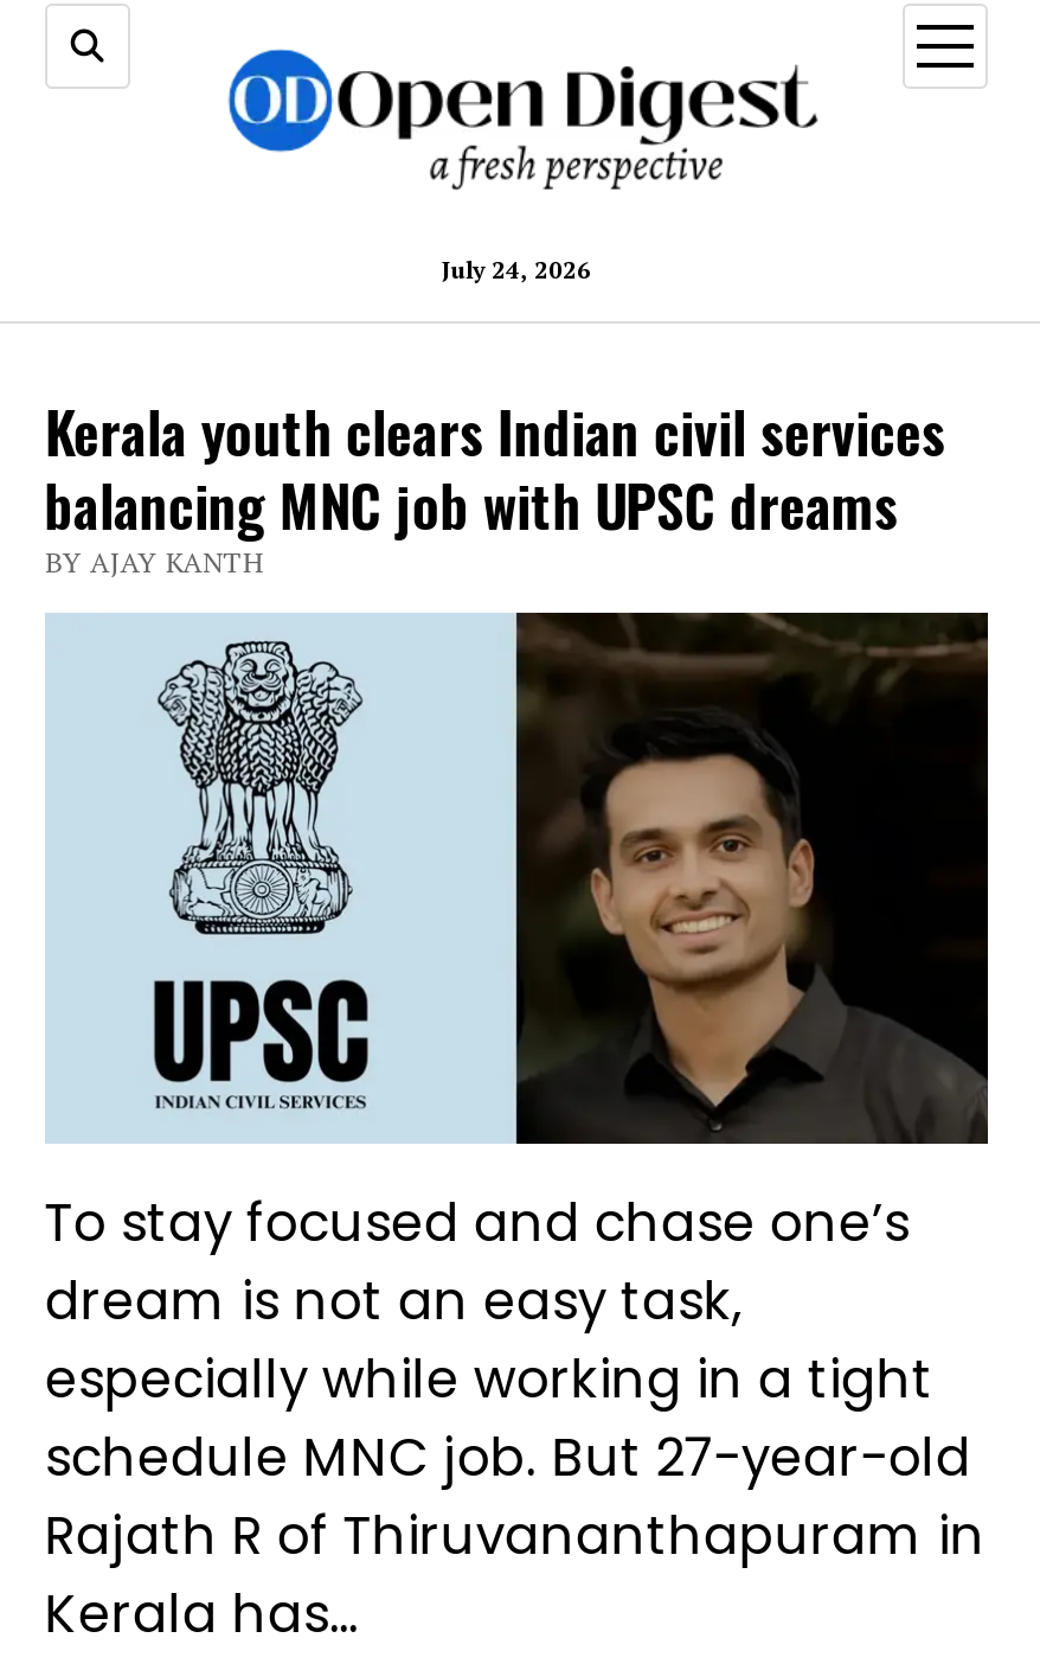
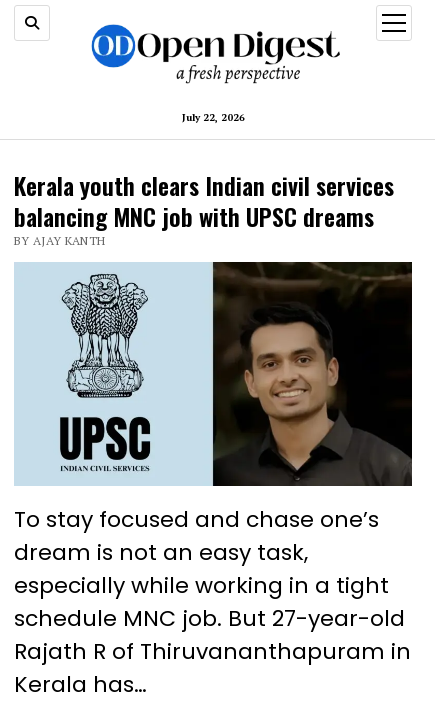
- July 24, 2026
+ July 22, 2026
